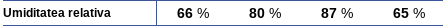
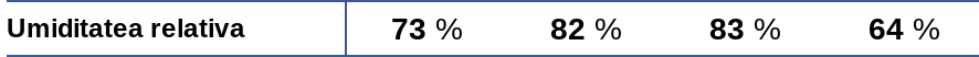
- 66%
+ 73%

- 80%
+ 82%

- 87%
+ 83%

- 65%
+ 64%
